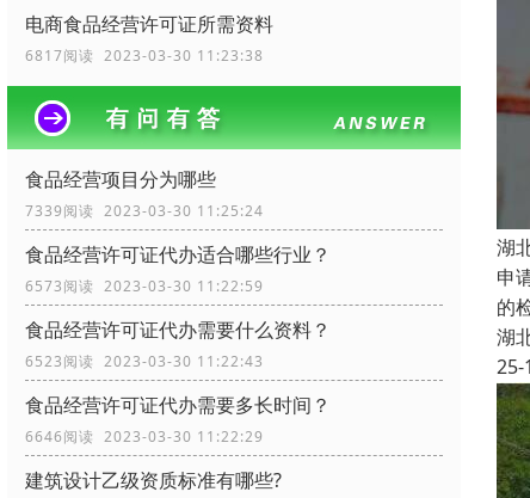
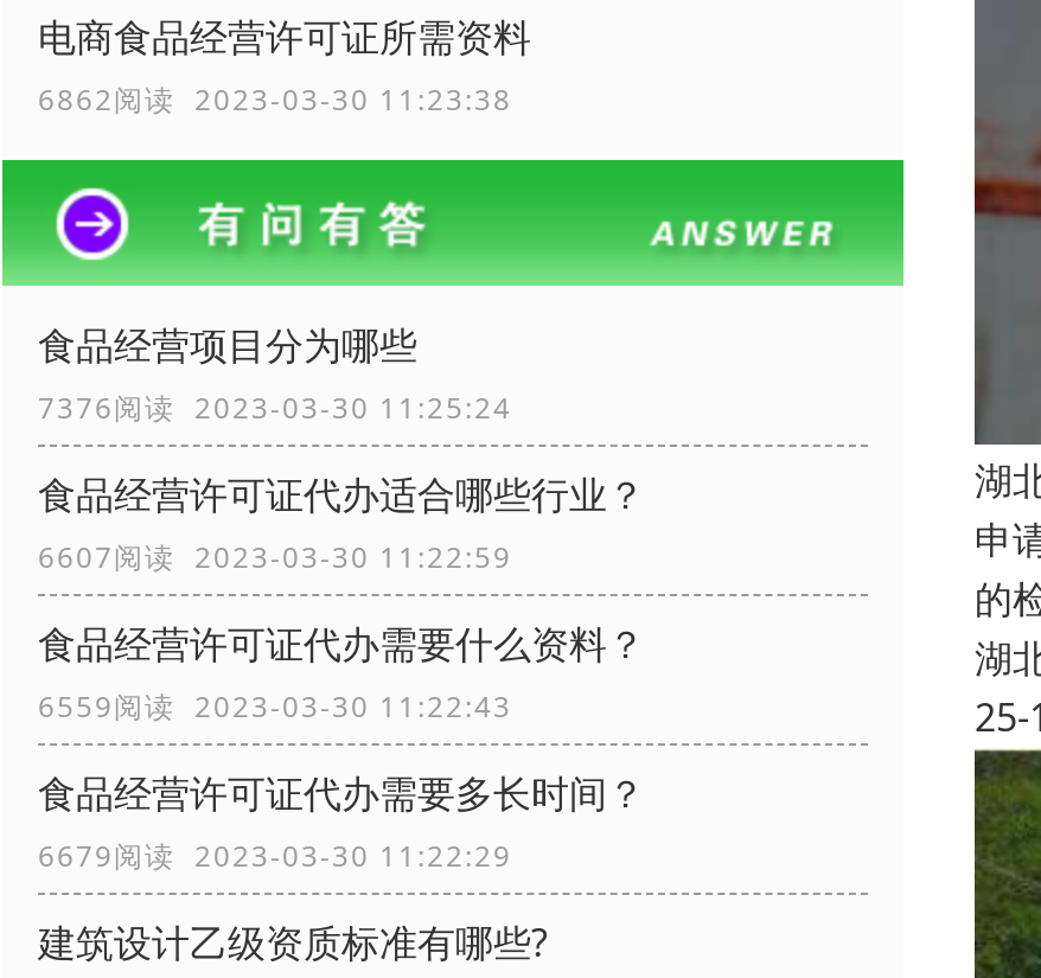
- 6817阅读 2023-03-30 11:23:38
+ 6862阅读 2023-03-30 11:23:38

- 7339阅读 2023-03-30 11:25:24
+ 7376阅读 2023-03-30 11:25:24

- 6573阅读 2023-03-30 11:22:59
+ 6607阅读 2023-03-30 11:22:59

- 6523阅读 2023-03-30 11:22:43
+ 6559阅读 2023-03-30 11:22:43

- 6646阅读 2023-03-30 11:22:29
+ 6679阅读 2023-03-30 11:22:29
